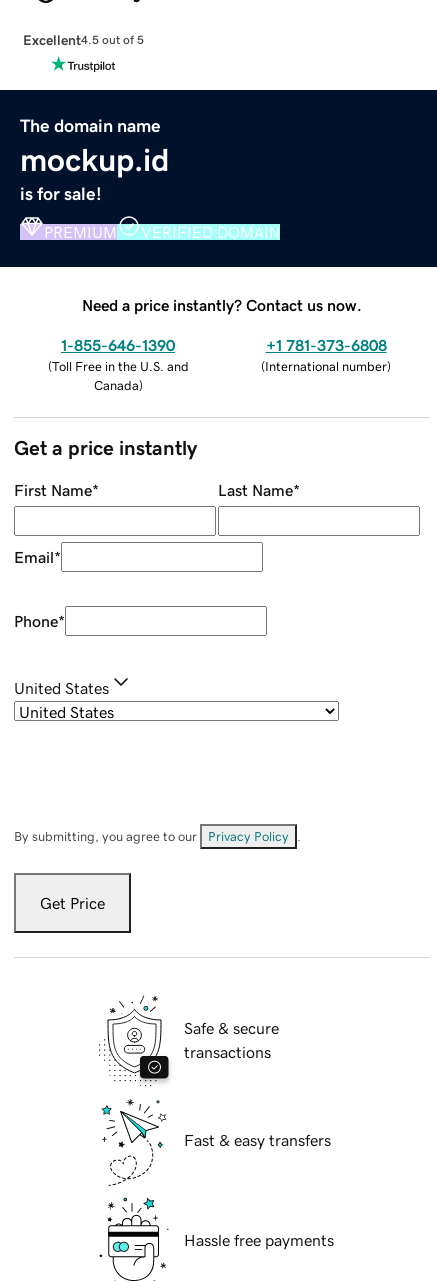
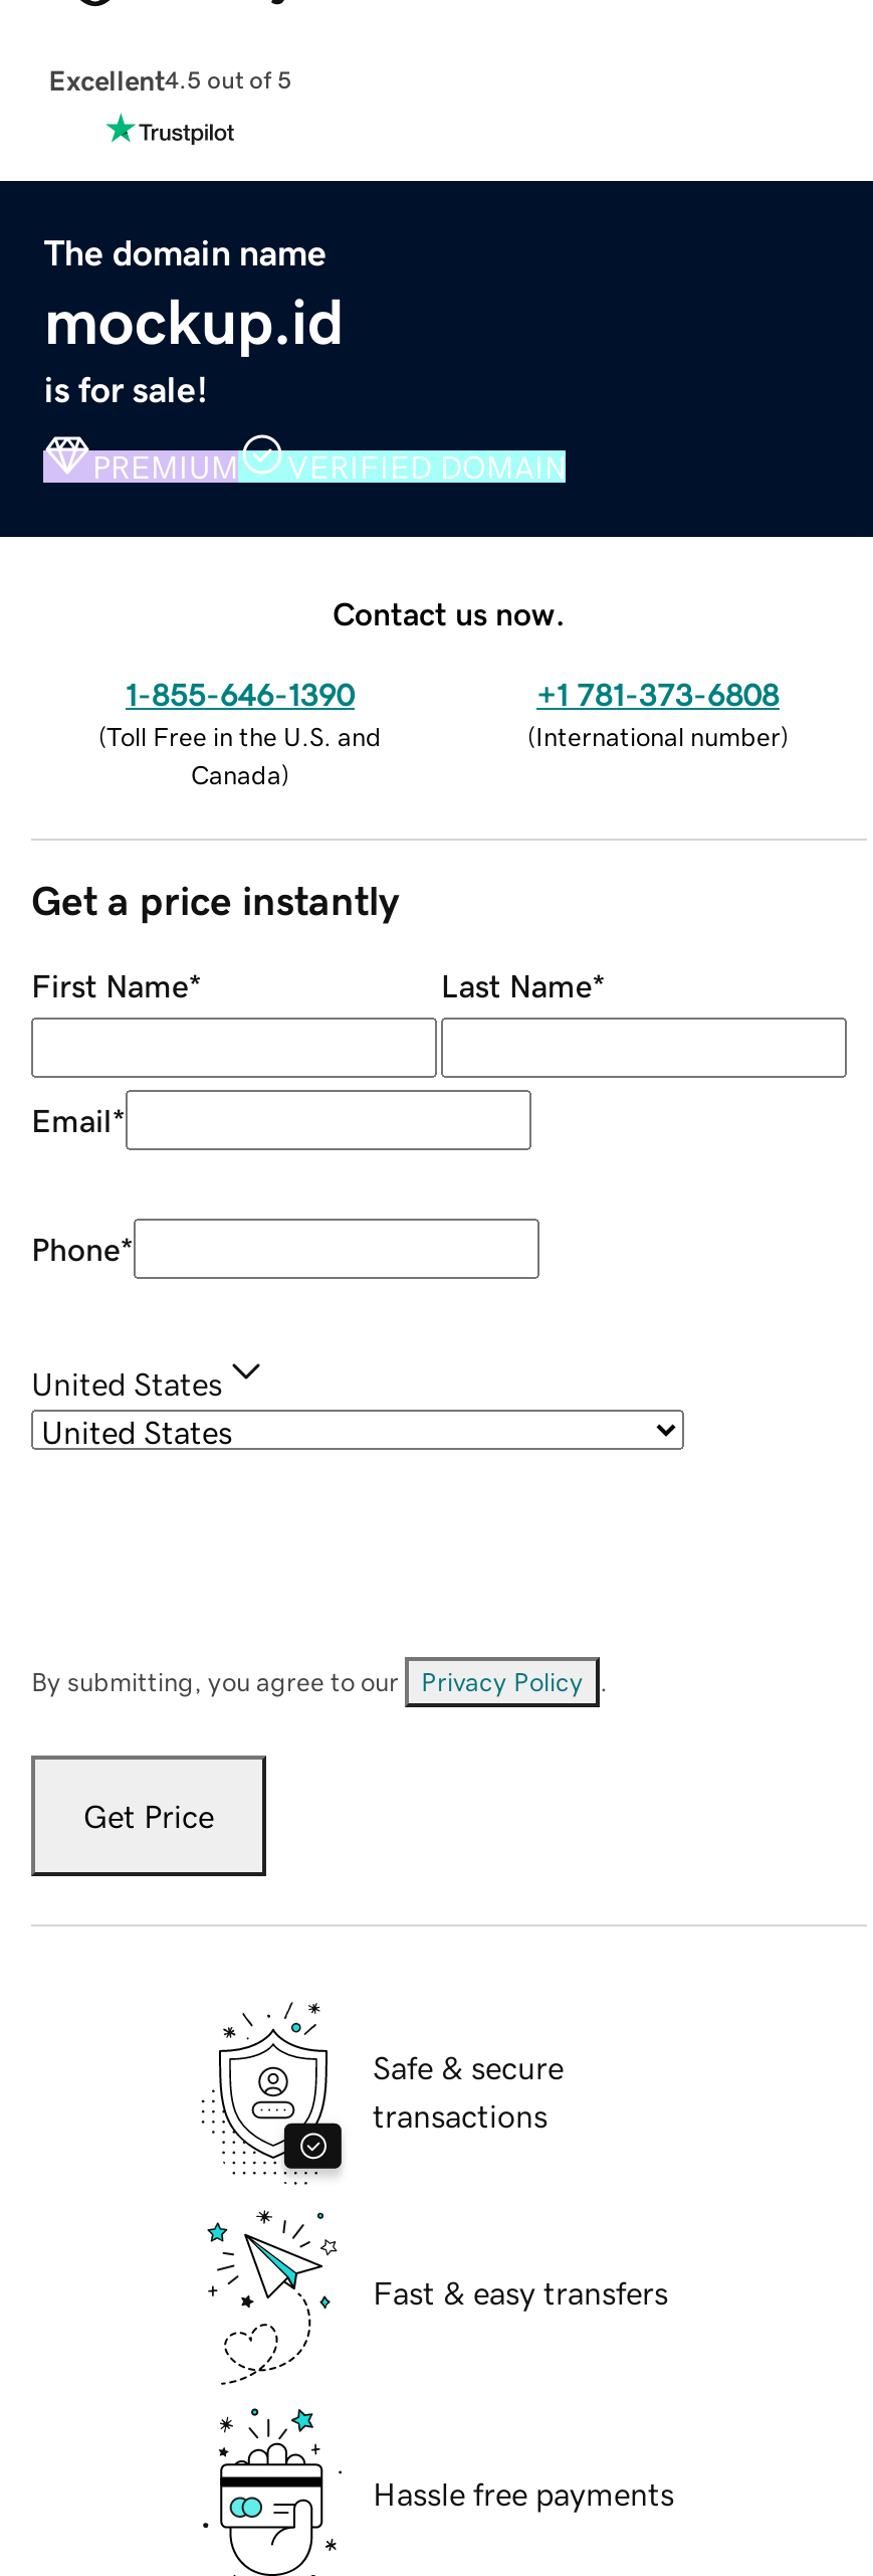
- Need a price instantly? Contact us now.
+ Contact us now.
